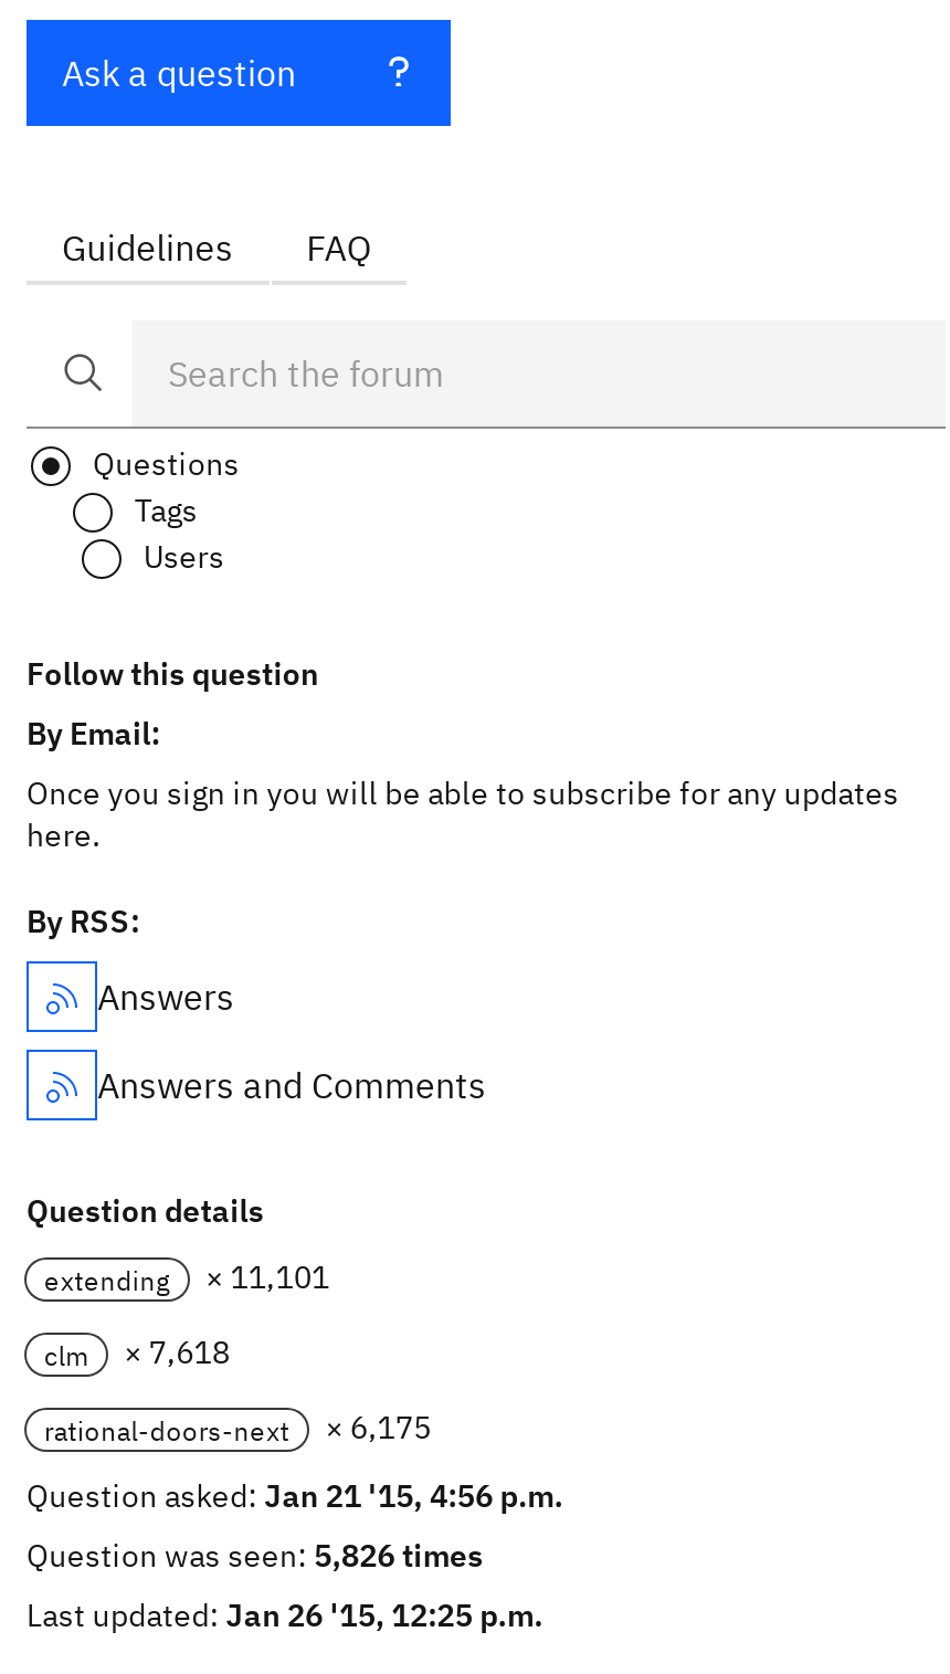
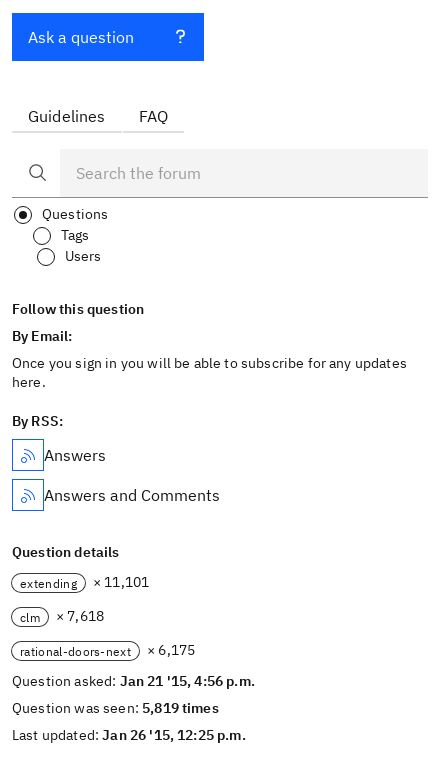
- Question was seen: 5,826 times
+ Question was seen: 5,819 times
